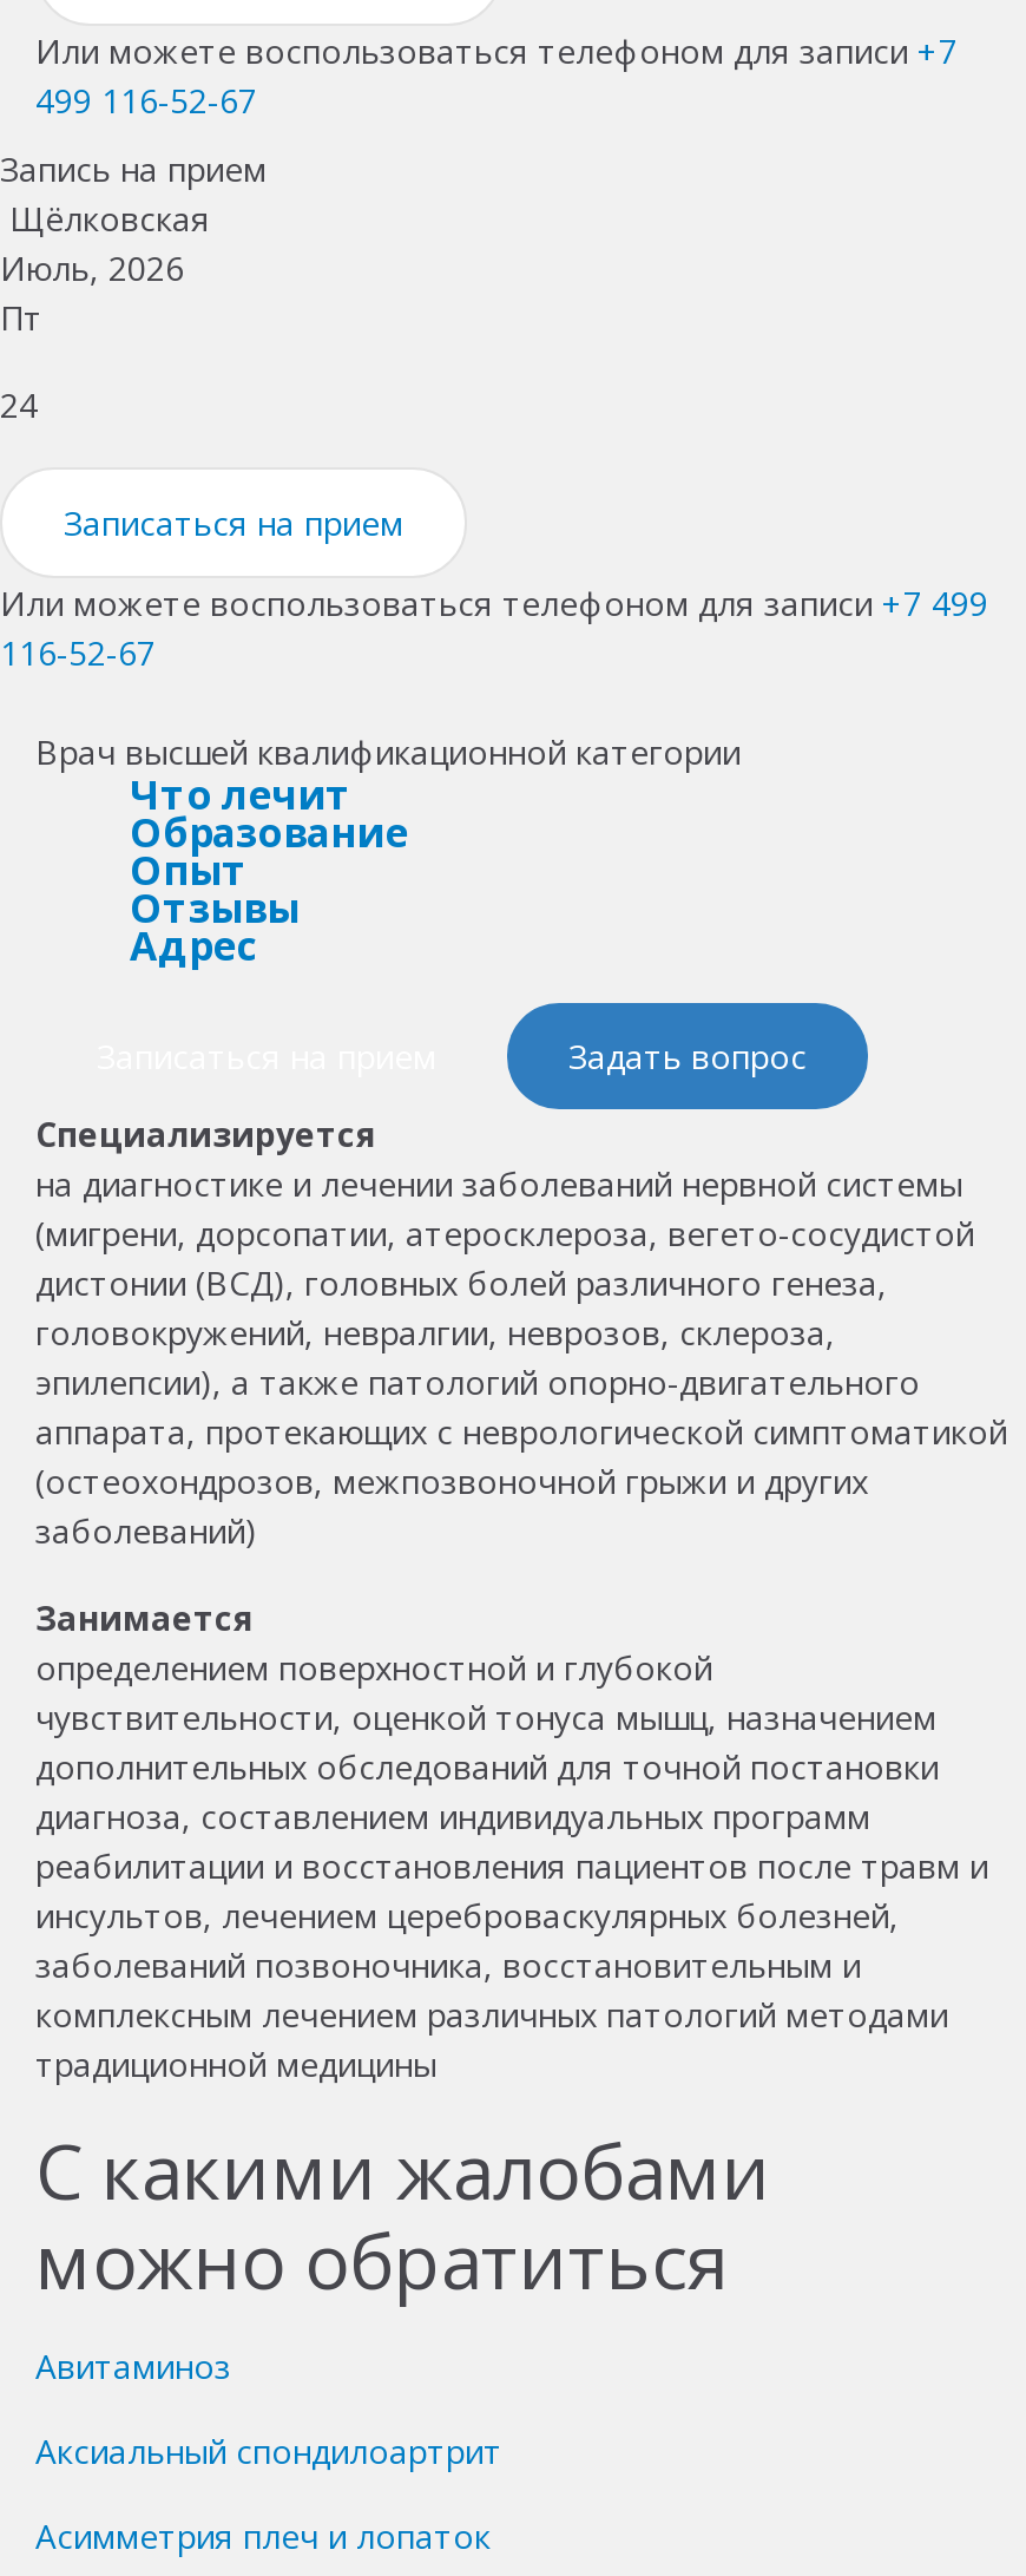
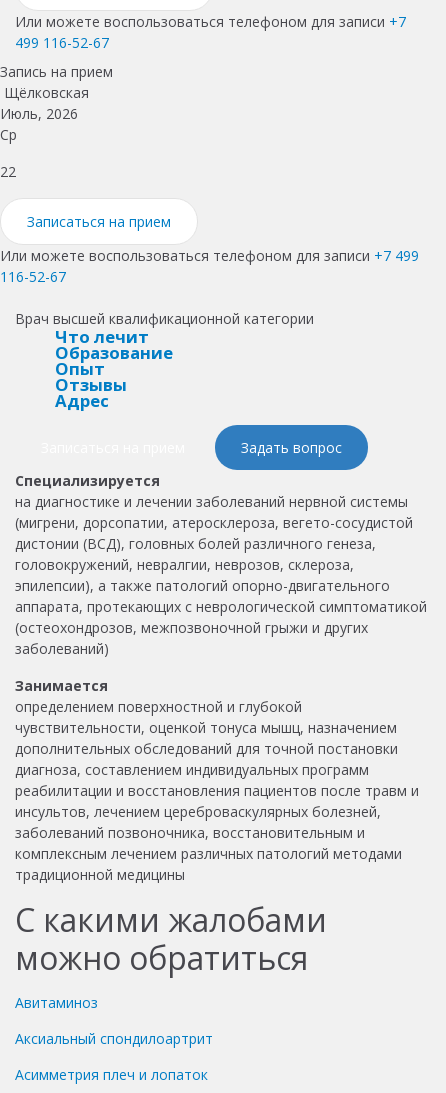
- Пт
+ Ср

- 24
+ 22
